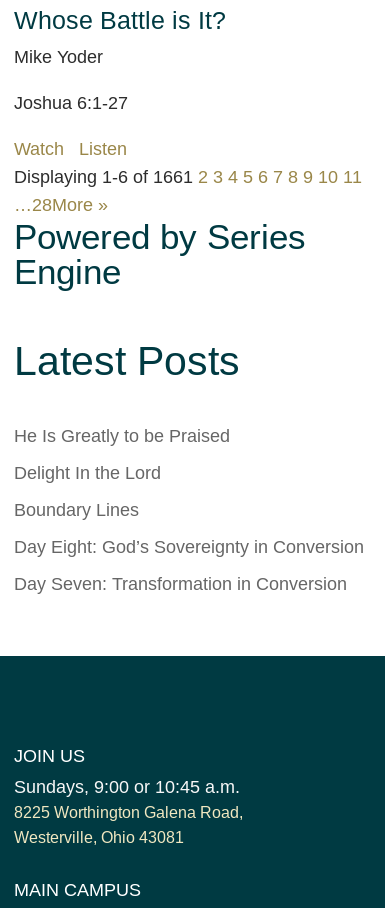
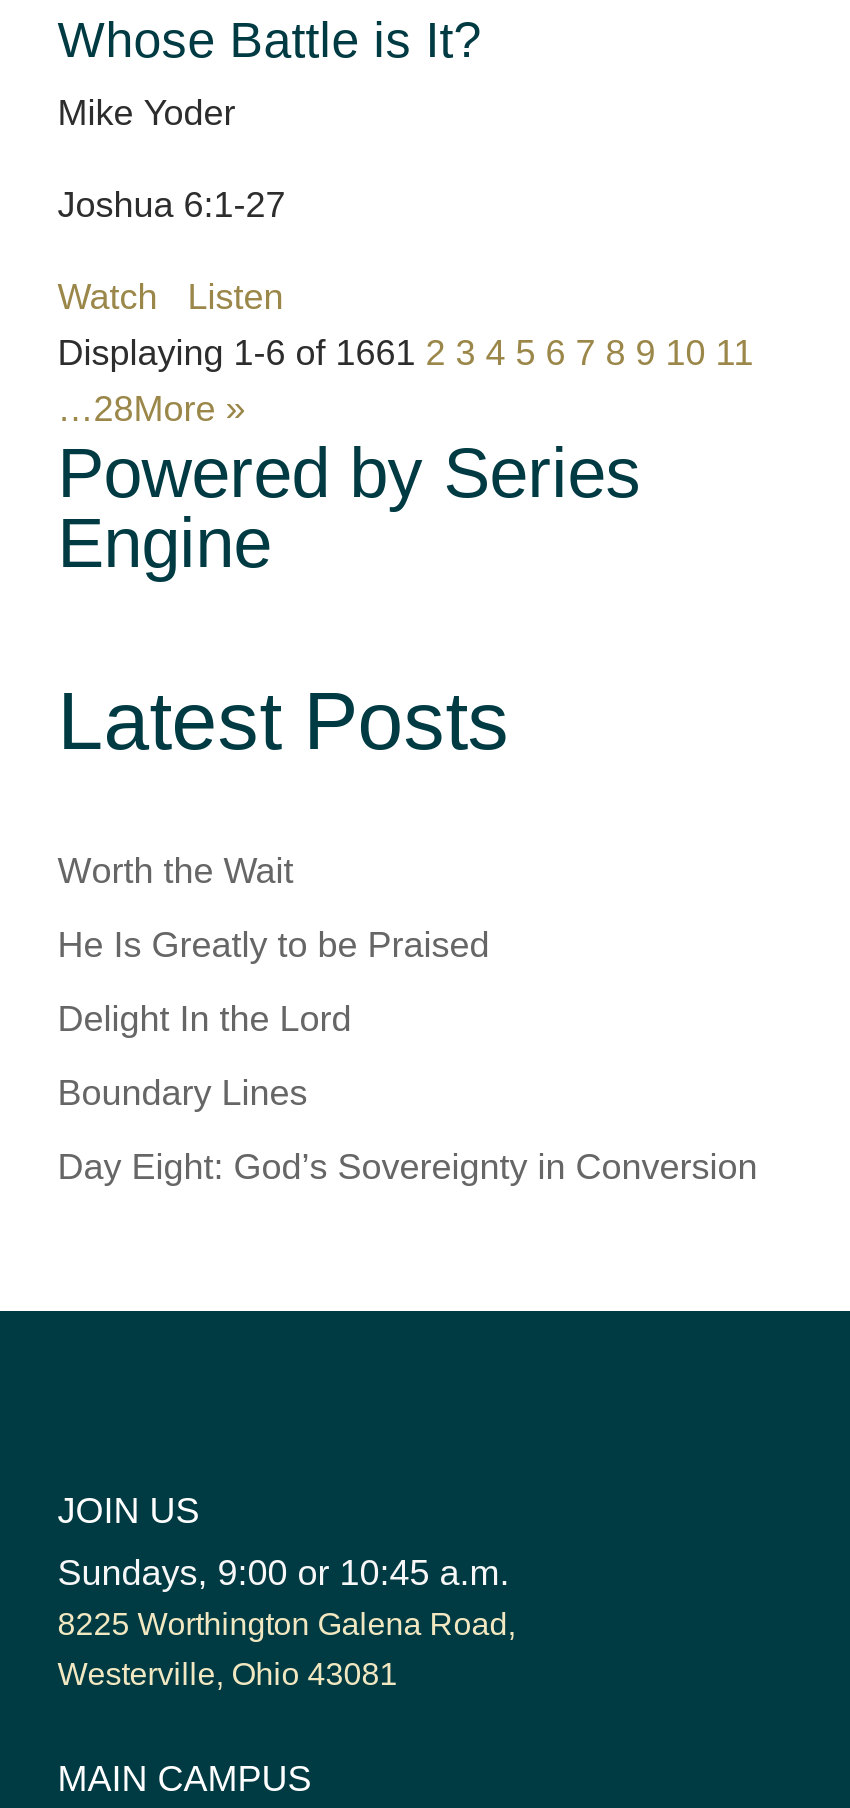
+ Worth the Wait

moved down: He Is Greatly to be Praised | Delight In the Lord | Boundary Lines | Day Eight: God’s Sovereignty in Conversion

- Day Seven: Transformation in Conversion
